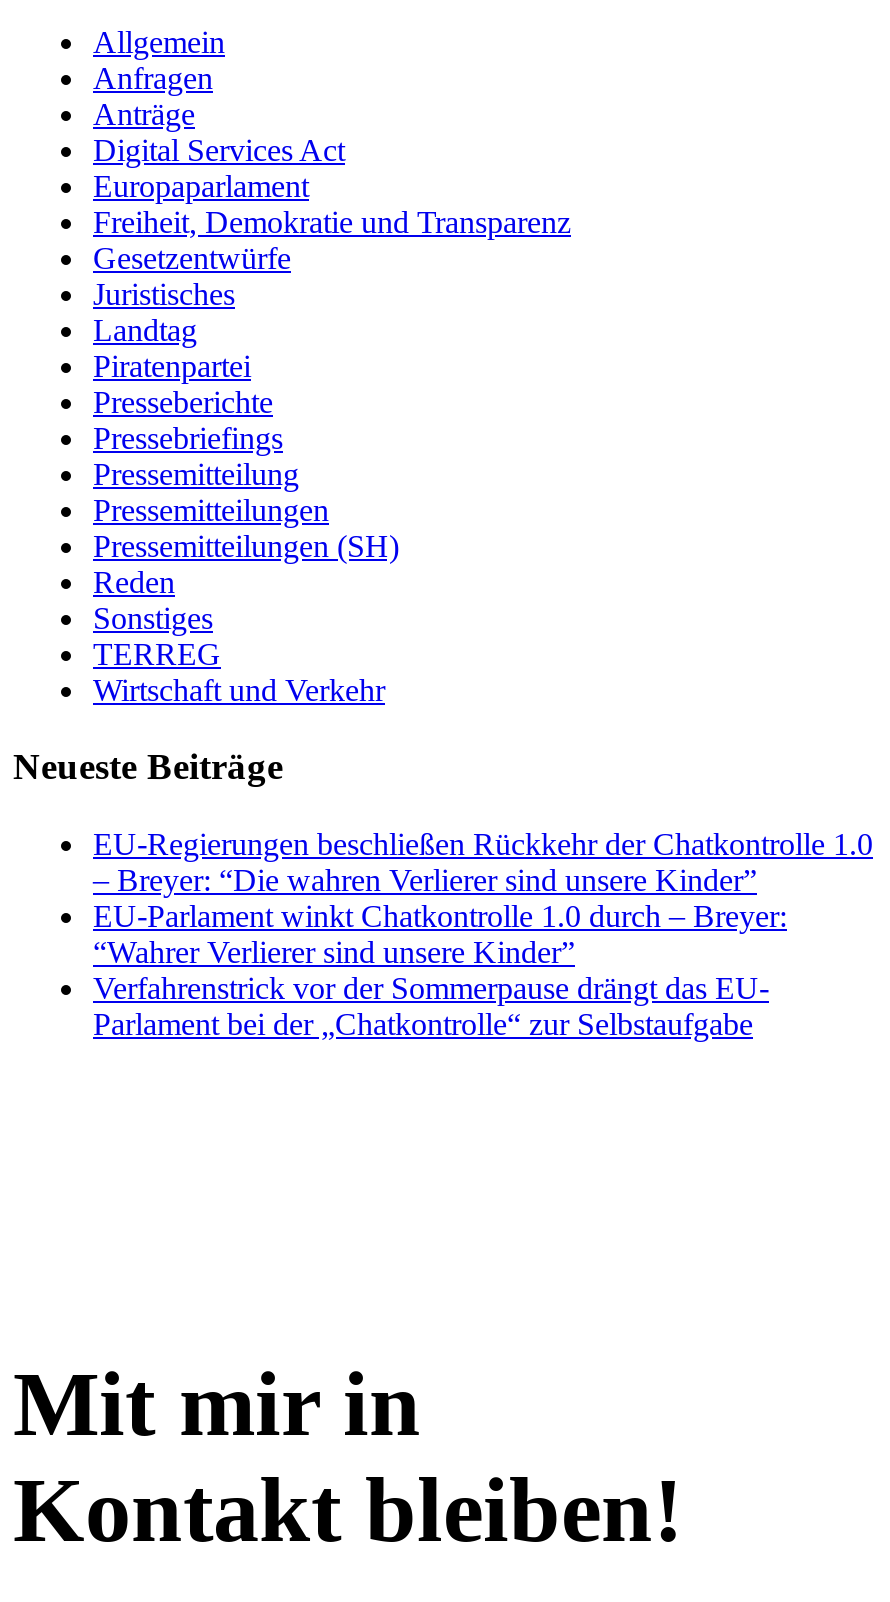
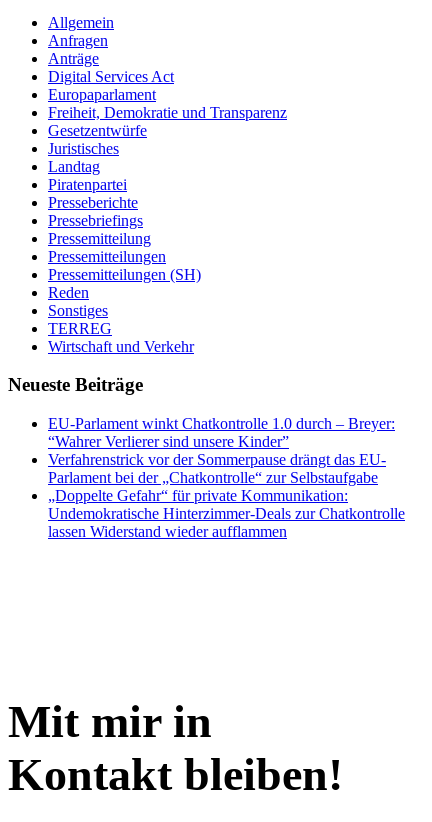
- EU-Regierungen beschließen Rückkehr der Chatkontrolle 1.0
- – Breyer: “Die wahren Verlierer sind unsere Kinder”

moved up: EU-Parlament winkt Chatkontrolle 1.0 durch – Breyer: | “Wahrer Verlierer sind unsere Kinder” | Verfahrenstrick vor der Sommerpause drängt das EU- | Parlament bei der „Chatkontrolle“ zur Selbstaufgabe

+ „Doppelte Gefahr“ für private Kommunikation:
+ Undemokratische Hinterzimmer-Deals zur Chatkontrolle
+ lassen Widerstand wieder aufflammen
